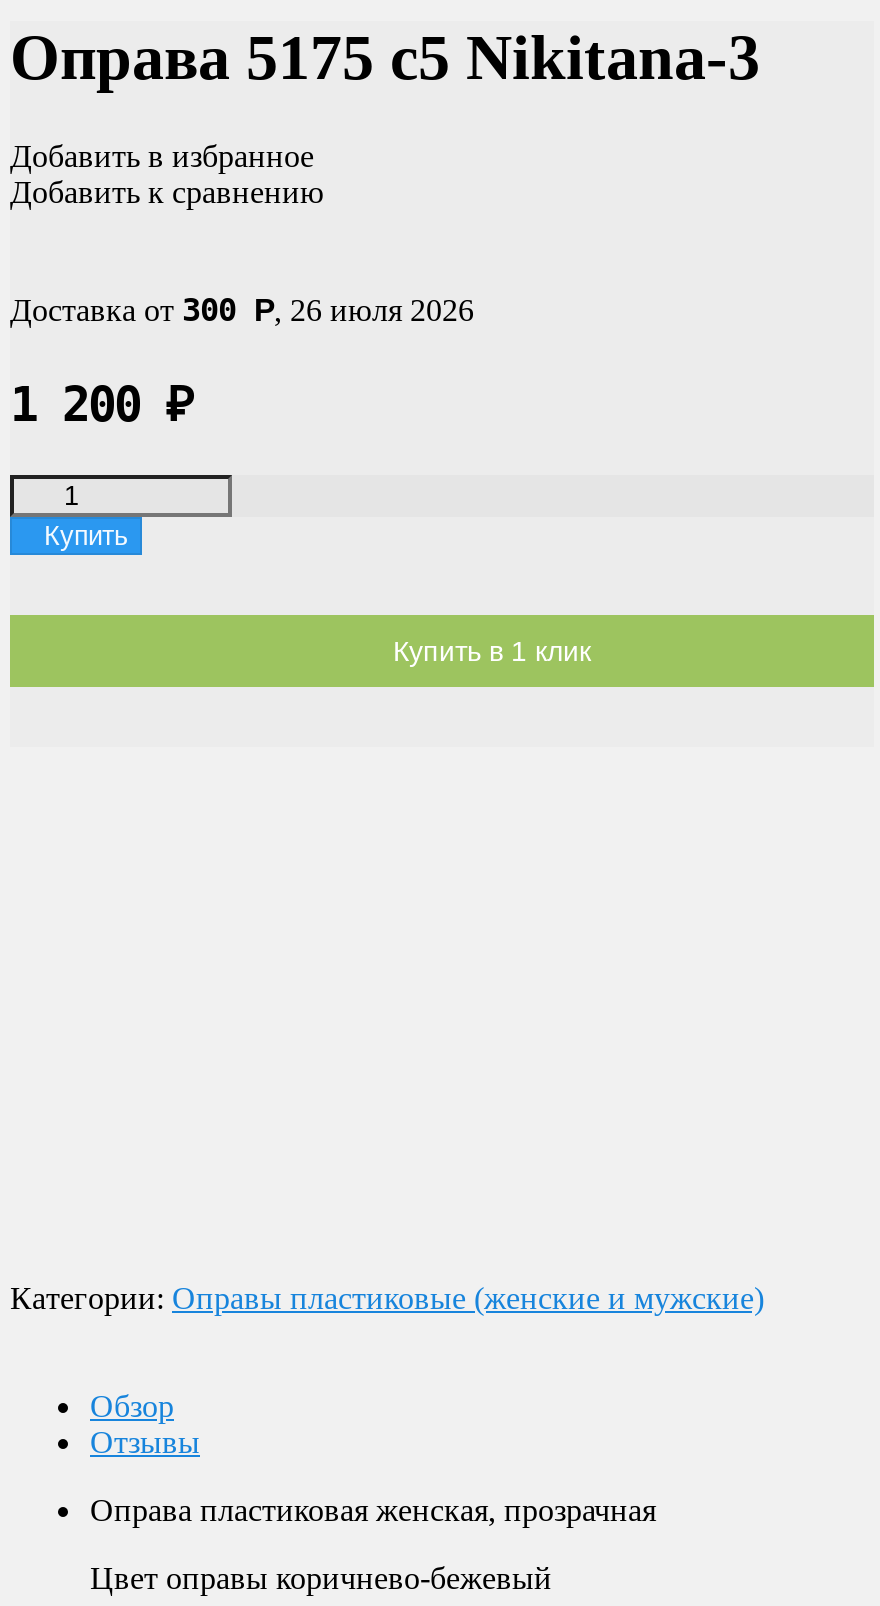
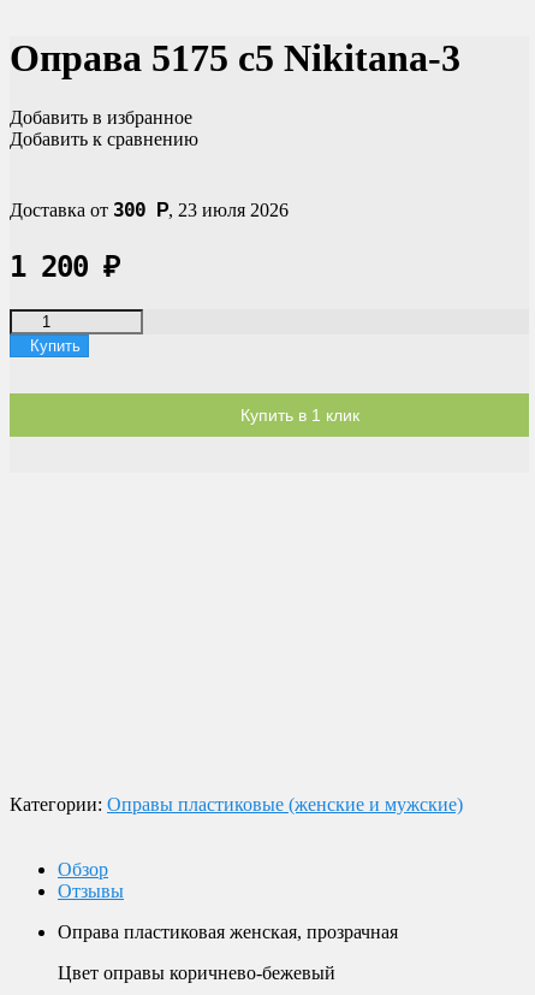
- Доставка от 300 Р, 26 июля 2026
+ Доставка от 300 Р, 23 июля 2026
